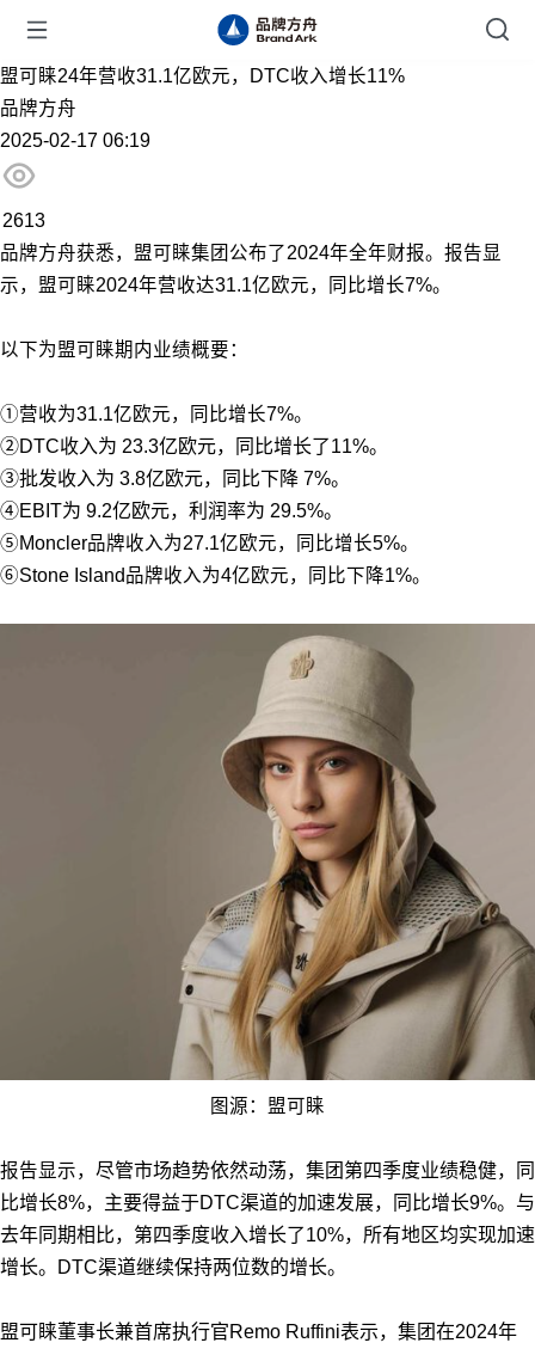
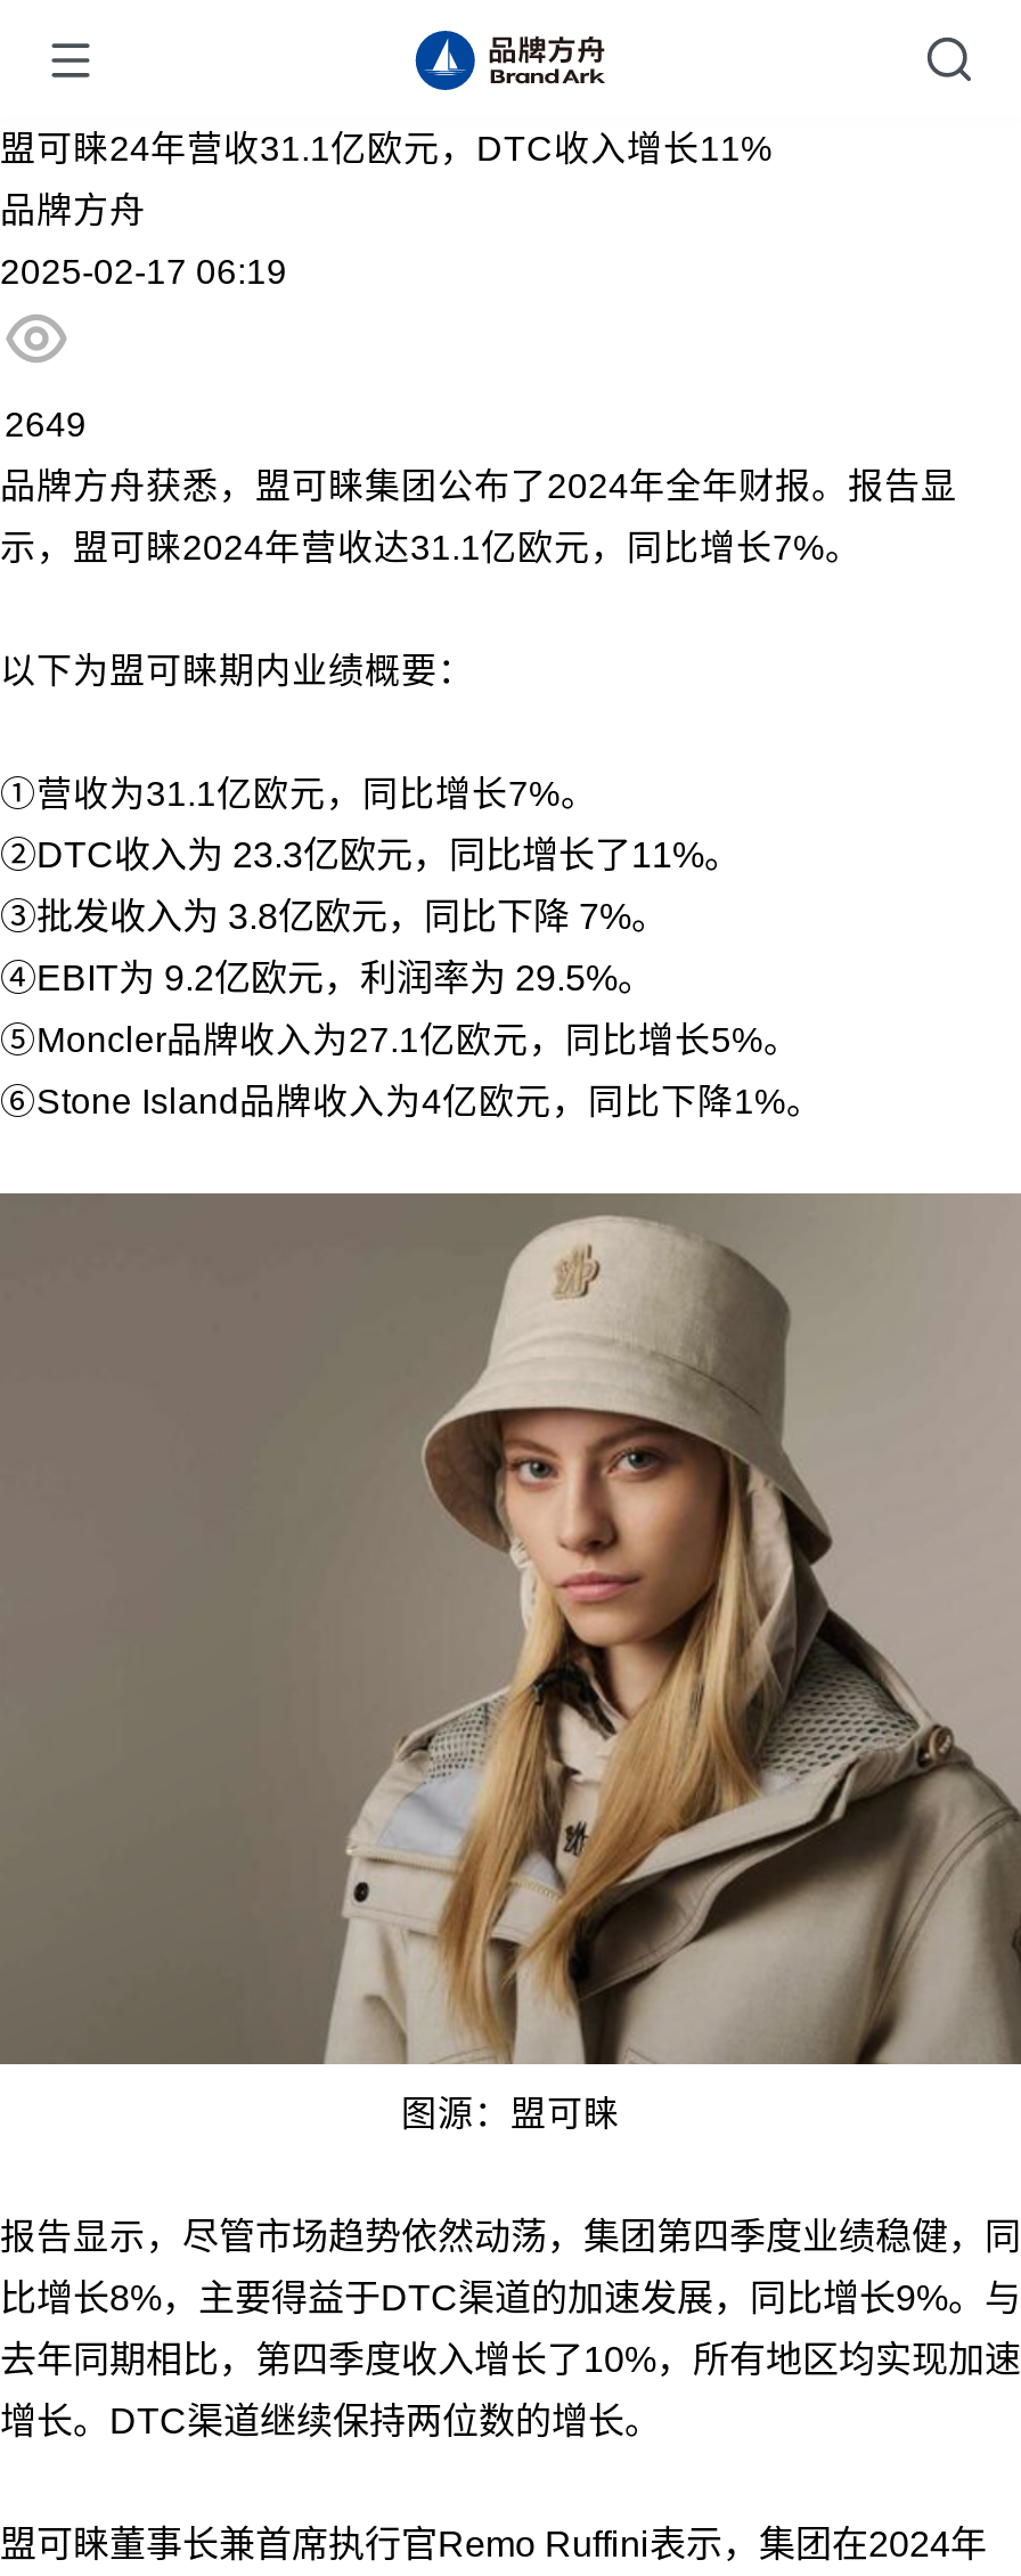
- 2613
+ 2649
